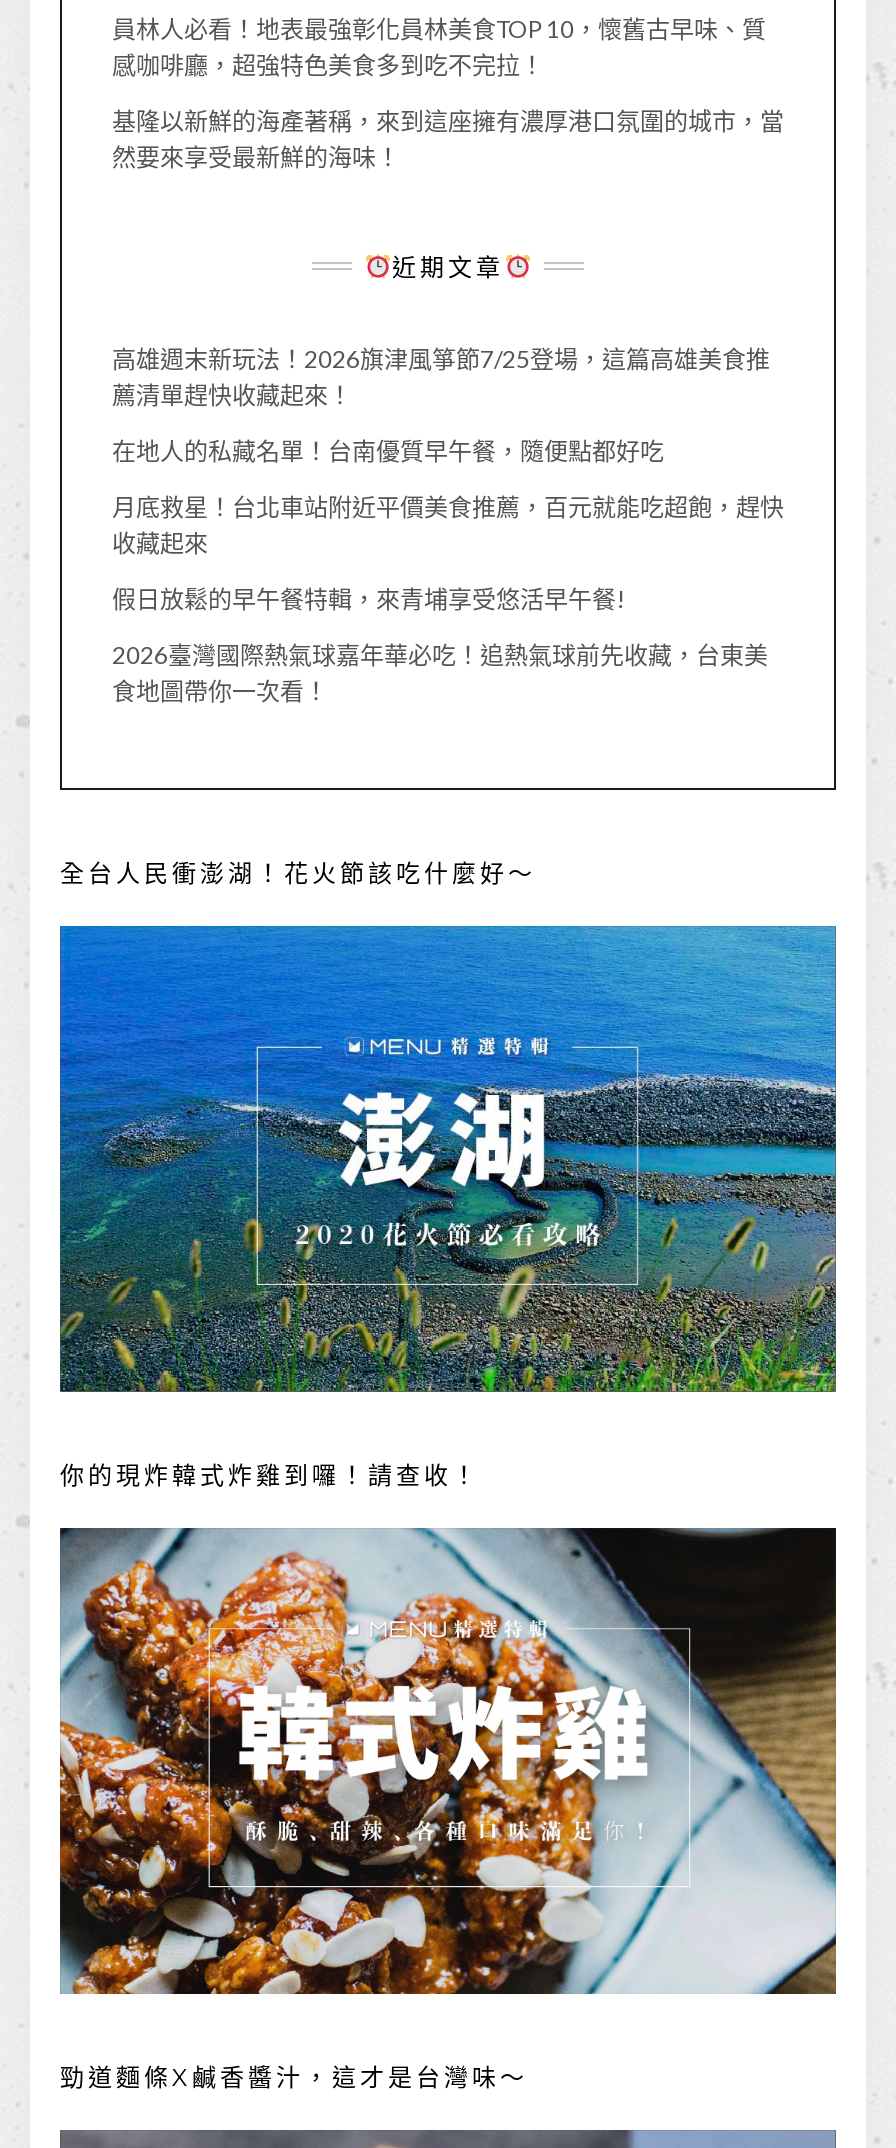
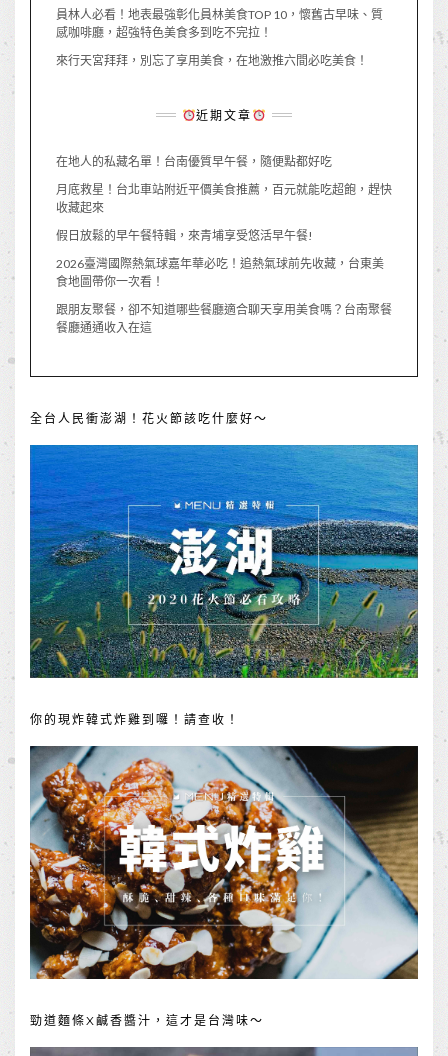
- 基隆以新鮮的海產著稱，來到這座擁有濃厚港口氛圍的城市，當
- 然要來享受最新鮮的海味！
+ 來行天宮拜拜，別忘了享用美食，在地激推六間必吃美食！

- 高雄週末新玩法！2026旗津風箏節7/25登場，這篇高雄美食推
- 薦清單趕快收藏起來！

moved up: 在地人的私藏名單！台南優質早午餐，隨便點都好吃 | 月底救星！台北車站附近平價美食推薦，百元就能吃超飽，趕快 | 收藏起來 | 假日放鬆的早午餐特輯，來青埔享受悠活早午餐! | 2026臺灣國際熱氣球嘉年華必吃！追熱氣球前先收藏，台東美 | 食地圖帶你一次看！

+ 跟朋友聚餐，卻不知道哪些餐廳適合聊天享用美食嗎？台南聚餐
+ 餐廳通通收入在這
